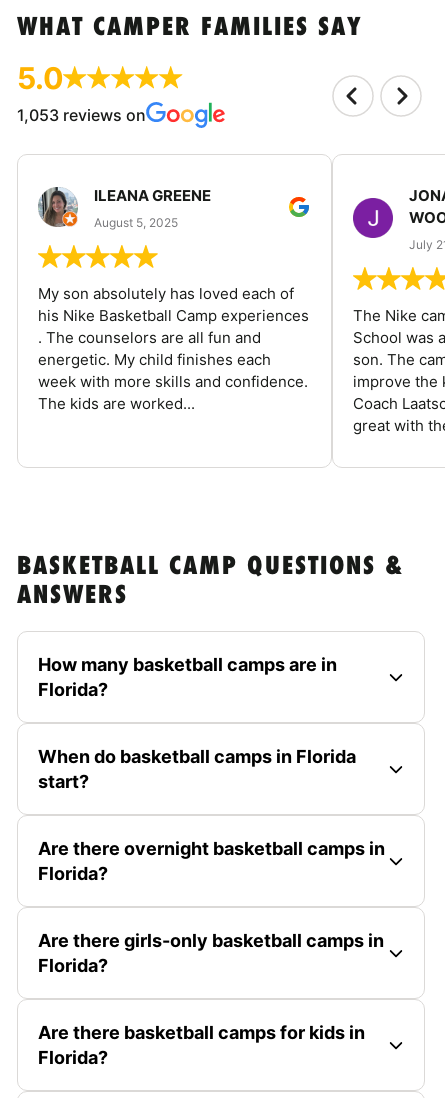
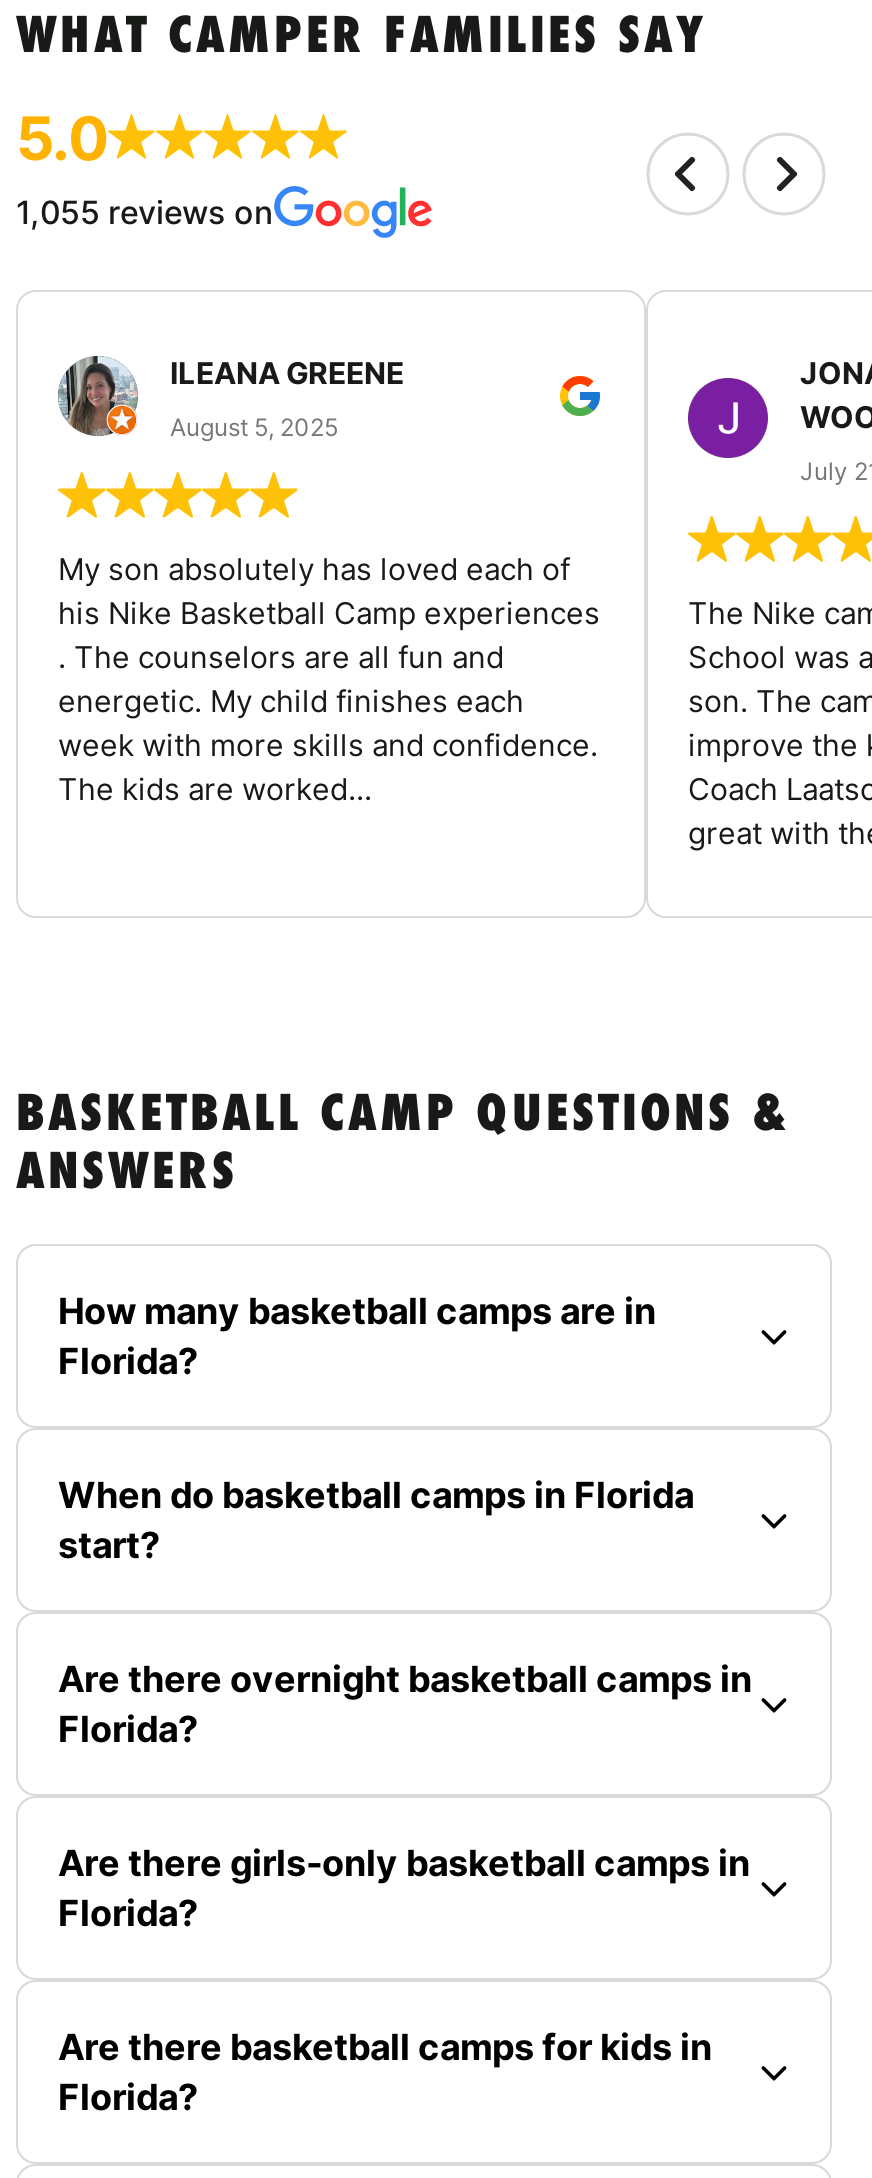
- 1,053 reviews on
+ 1,055 reviews on
